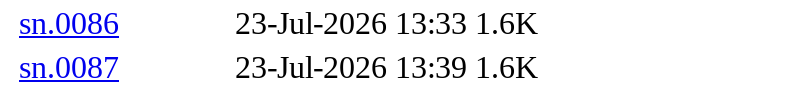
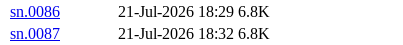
- 23-Jul-2026 13:33 1.6K
+ 21-Jul-2026 18:29 6.8K

- 23-Jul-2026 13:39 1.6K
+ 21-Jul-2026 18:32 6.8K
